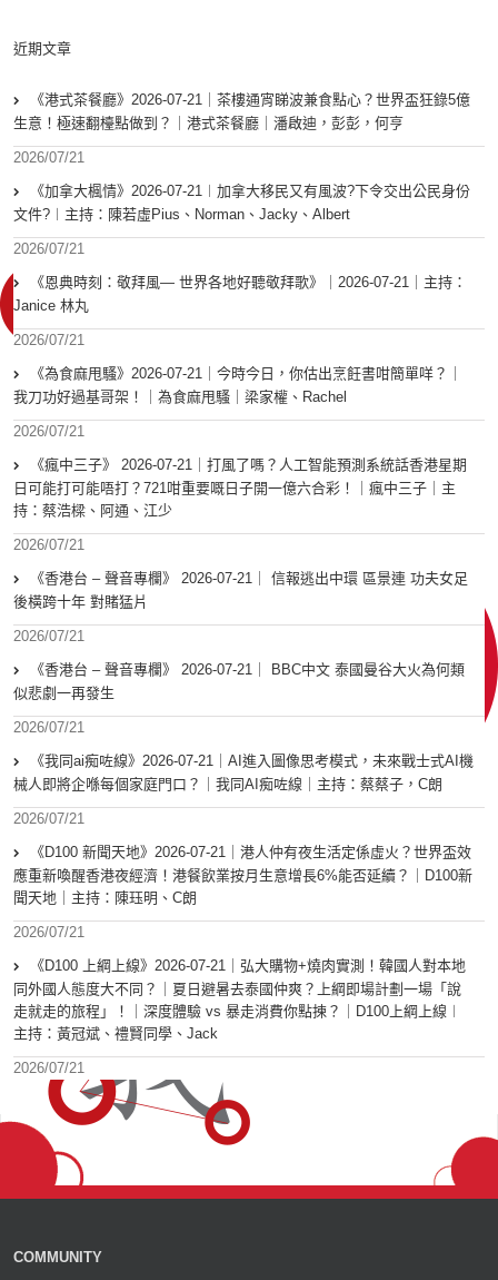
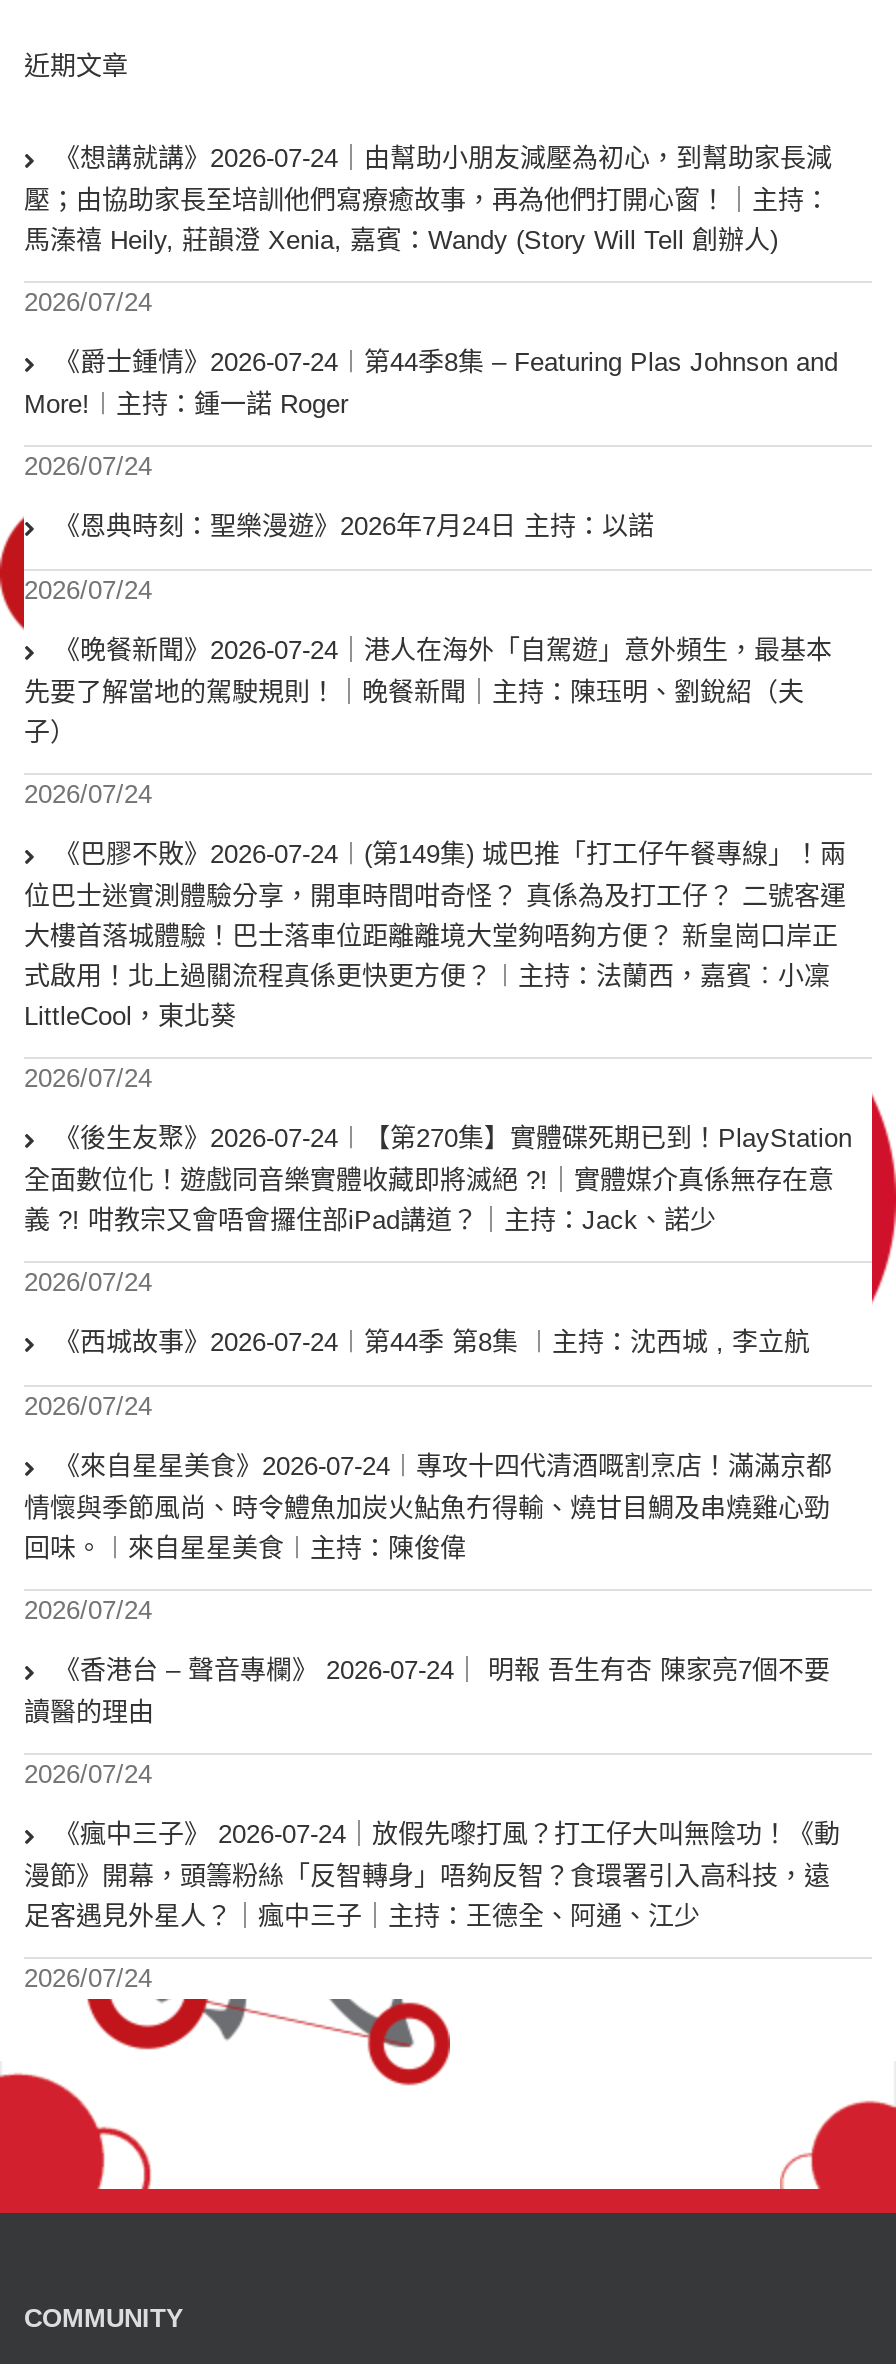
- 《港式茶餐廳》2026-07-21｜茶樓通宵睇波兼食點心？世界盃狂錄5億
- 生意！極速翻檯點做到？｜港式茶餐廳｜潘啟迪，彭彭，何亨
+ 《想講就講》2026-07-24｜由幫助小朋友減壓為初心，到幫助家長減
+ 壓；由協助家長至培訓他們寫療癒故事，再為他們打開心窗！｜主持：
+ 馬溱禧 Heily, 莊韻澄 Xenia, 嘉賓：Wandy (Story Will Tell 創辦人)

- 2026/07/21
+ 2026/07/24

- 《加拿大楓情》2026-07-21︱加拿大移民又有風波?下令交出公民身份
- 文件?︱主持：陳若虛Pius、Norman、Jacky、Albert
+ 《爵士鍾情》2026-07-24︱第44季8集 – Featuring Plas Johnson and
+ More!︱主持：鍾一諾 Roger

- 2026/07/21
+ 2026/07/24

- 《恩典時刻：敬拜風— 世界各地好聽敬拜歌》｜2026-07-21｜主持：
- Janice 林丸
+ 《恩典時刻：聖樂漫遊》2026年7月24日 主持：以諾

- 2026/07/21
+ 2026/07/24

- 《為食麻甩騷》2026-07-21｜今時今日，你估出烹飪書咁簡單咩？｜
- 我刀功好過基哥架！｜為食麻甩騷｜梁家權、Rachel
+ 《晚餐新聞》2026-07-24｜港人在海外「自駕遊」意外頻生，最基本
+ 先要了解當地的駕駛規則！｜晚餐新聞｜主持：陳珏明、劉銳紹（夫
+ 子）

- 2026/07/21
+ 2026/07/24

- 《瘋中三子》 2026-07-21｜打風了嗎？人工智能預測系統話香港星期
- 日可能打可能唔打？721咁重要嘅日子開一億六合彩！｜瘋中三子｜主
- 持：蔡浩樑、阿通、江少
+ 《巴膠不敗》2026-07-24︱(第149集) 城巴推「打工仔午餐專線」！兩
+ 位巴士迷實測體驗分享，開車時間咁奇怪？ 真係為及打工仔？ 二號客運
+ 大樓首落城體驗！巴士落車位距離離境大堂夠唔夠方便？ 新皇崗口岸正
+ 式啟用！北上過關流程真係更快更方便？︱主持：法蘭西，嘉賓︰小凜
+ LittleCool，東北葵

- 2026/07/21
+ 2026/07/24

- 《香港台 – 聲音專欄》 2026-07-21｜ 信報逃出中環 區景連 功夫女足
- 後橫跨十年 對賭猛片
+ 《後生友聚》2026-07-24︱【第270集】實體碟死期已到！PlayStation
+ 全面數位化！遊戲同音樂實體收藏即將滅絕 ?!｜實體媒介真係無存在意
+ 義 ?! 咁教宗又會唔會攞住部iPad講道？｜主持：Jack、諾少

- 2026/07/21
+ 2026/07/24

- 《香港台 – 聲音專欄》 2026-07-21｜ BBC中文 泰國曼谷大火為何類
- 似悲劇一再發生
+ 《西城故事》2026-07-24︱第44季 第8集 ︱主持：沈西城 , 李立航

- 2026/07/21
+ 2026/07/24

- 《我同ai痴咗線》2026-07-21｜AI進入圖像思考模式，未來戰士式AI機
- 械人即將企喺每個家庭門口？｜我同AI痴咗線｜主持：蔡蔡子，C朗
+ 《來自星星美食》2026-07-24︱專攻十四代清酒嘅割烹店！滿滿京都
+ 情懷與季節風尚、時令鱧魚加炭火鮎魚冇得輸、燒甘目鯛及串燒雞心勁
+ 回味。︱來自星星美食︱主持：陳俊偉

- 2026/07/21
+ 2026/07/24

- 《D100 新聞天地》2026-07-21｜港人仲有夜生活定係虛火？世界盃效
- 應重新喚醒香港夜經濟！港餐飲業按月生意增長6%能否延續？｜D100新
- 聞天地｜主持：陳珏明、C朗
+ 《香港台 – 聲音專欄》 2026-07-24｜ 明報 吾生有杏 陳家亮7個不要
+ 讀醫的理由

- 2026/07/21
+ 2026/07/24

- 《D100 上綱上線》2026-07-21｜弘大購物+燒肉實測！韓國人對本地
- 同外國人態度大不同？｜夏日避暑去泰國仲爽？上綱即場計劃一場「說
- 走就走的旅程」！｜深度體驗 vs 暴走消費你點揀？｜D100上綱上線︱
- 主持：黃冠斌、禮賢同學、Jack
+ 《瘋中三子》 2026-07-24｜放假先嚟打風？打工仔大叫無陰功！《動
+ 漫節》開幕，頭籌粉絲「反智轉身」唔夠反智？食環署引入高科技，遠
+ 足客遇見外星人？｜瘋中三子｜主持：王德全、阿通、江少

- 2026/07/21
+ 2026/07/24

- [image]
+ [image]
